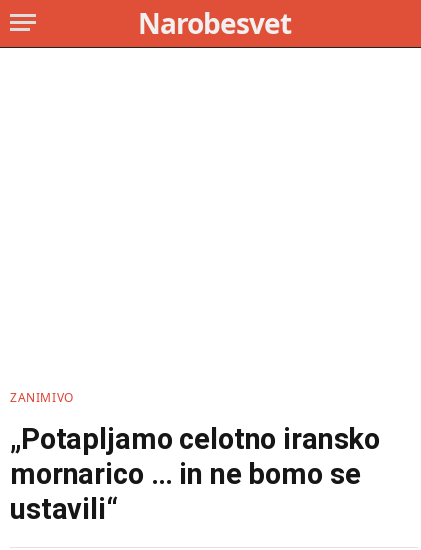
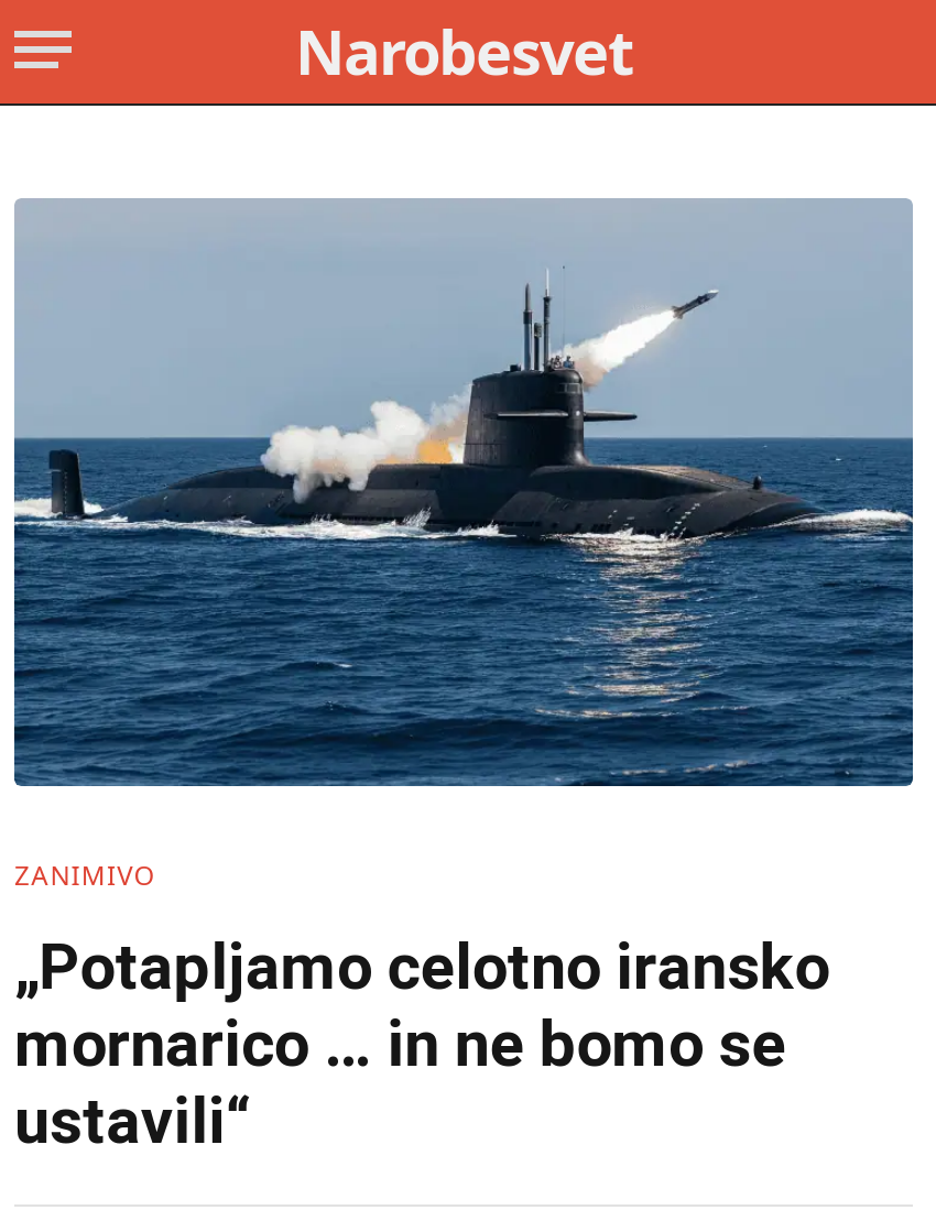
+ [image]
